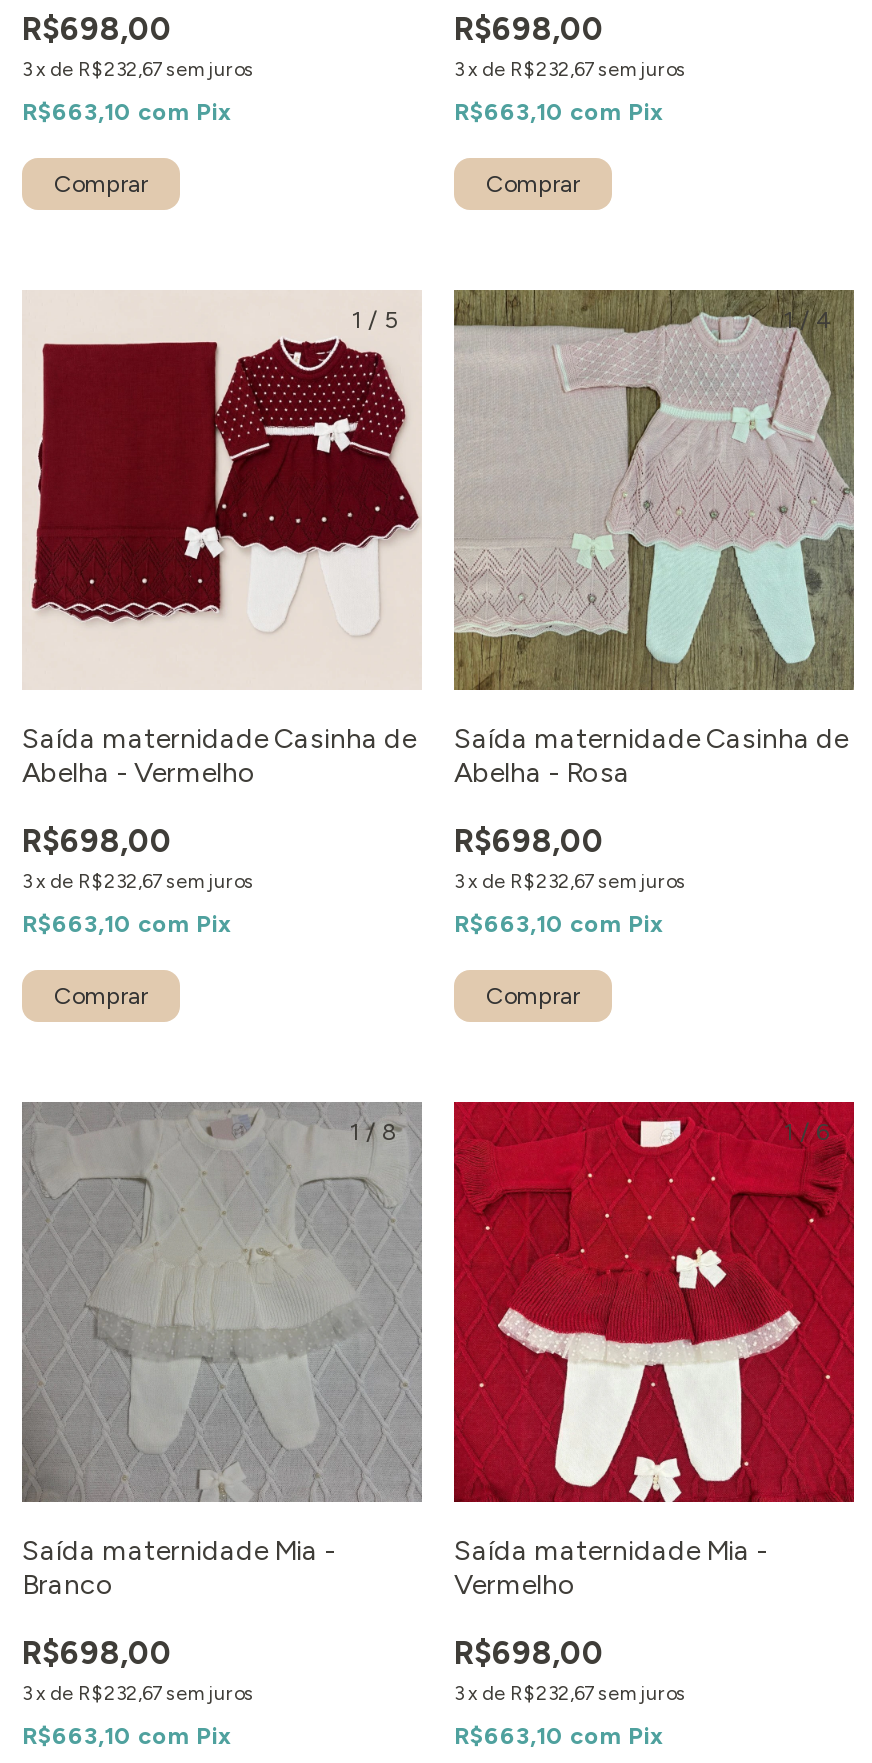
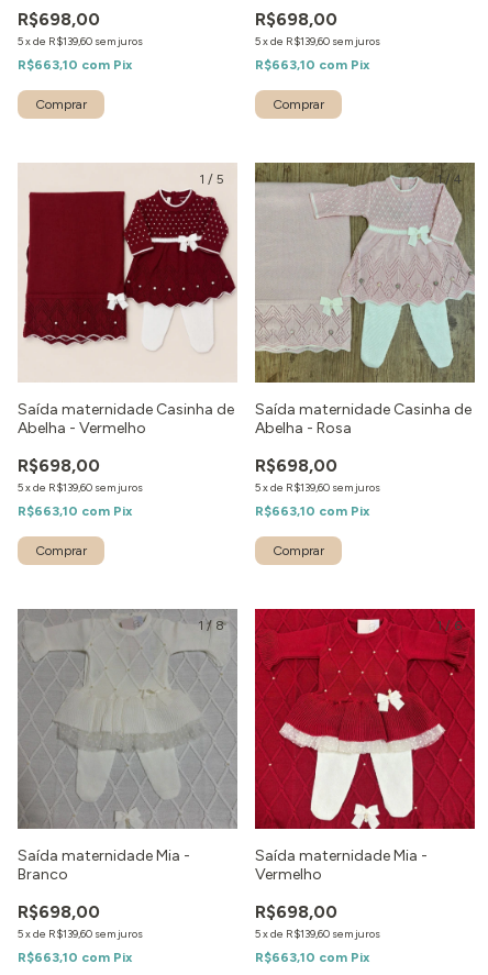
- 3 x de R$232,67 sem juros
+ 5 x de R$139,60 sem juros

- 3 x de R$232,67 sem juros
+ 5 x de R$139,60 sem juros

- 3 x de R$232,67 sem juros
+ 5 x de R$139,60 sem juros

- 3 x de R$232,67 sem juros
+ 5 x de R$139,60 sem juros

- 3 x de R$232,67 sem juros
+ 5 x de R$139,60 sem juros

- 3 x de R$232,67 sem juros
+ 5 x de R$139,60 sem juros
